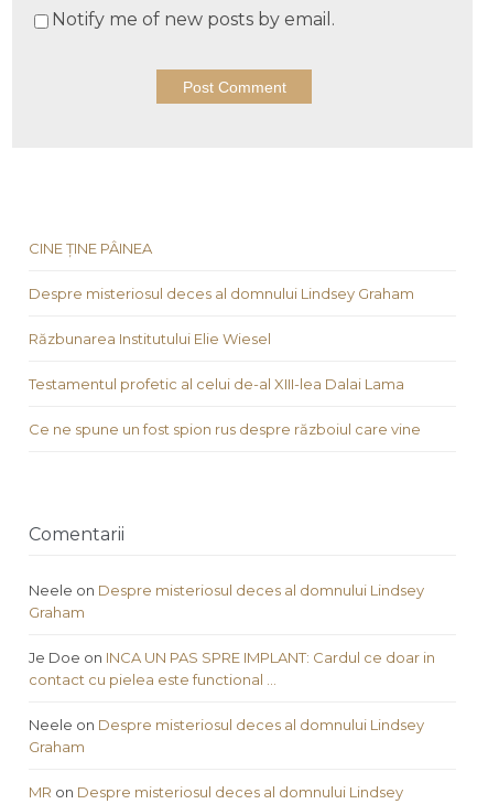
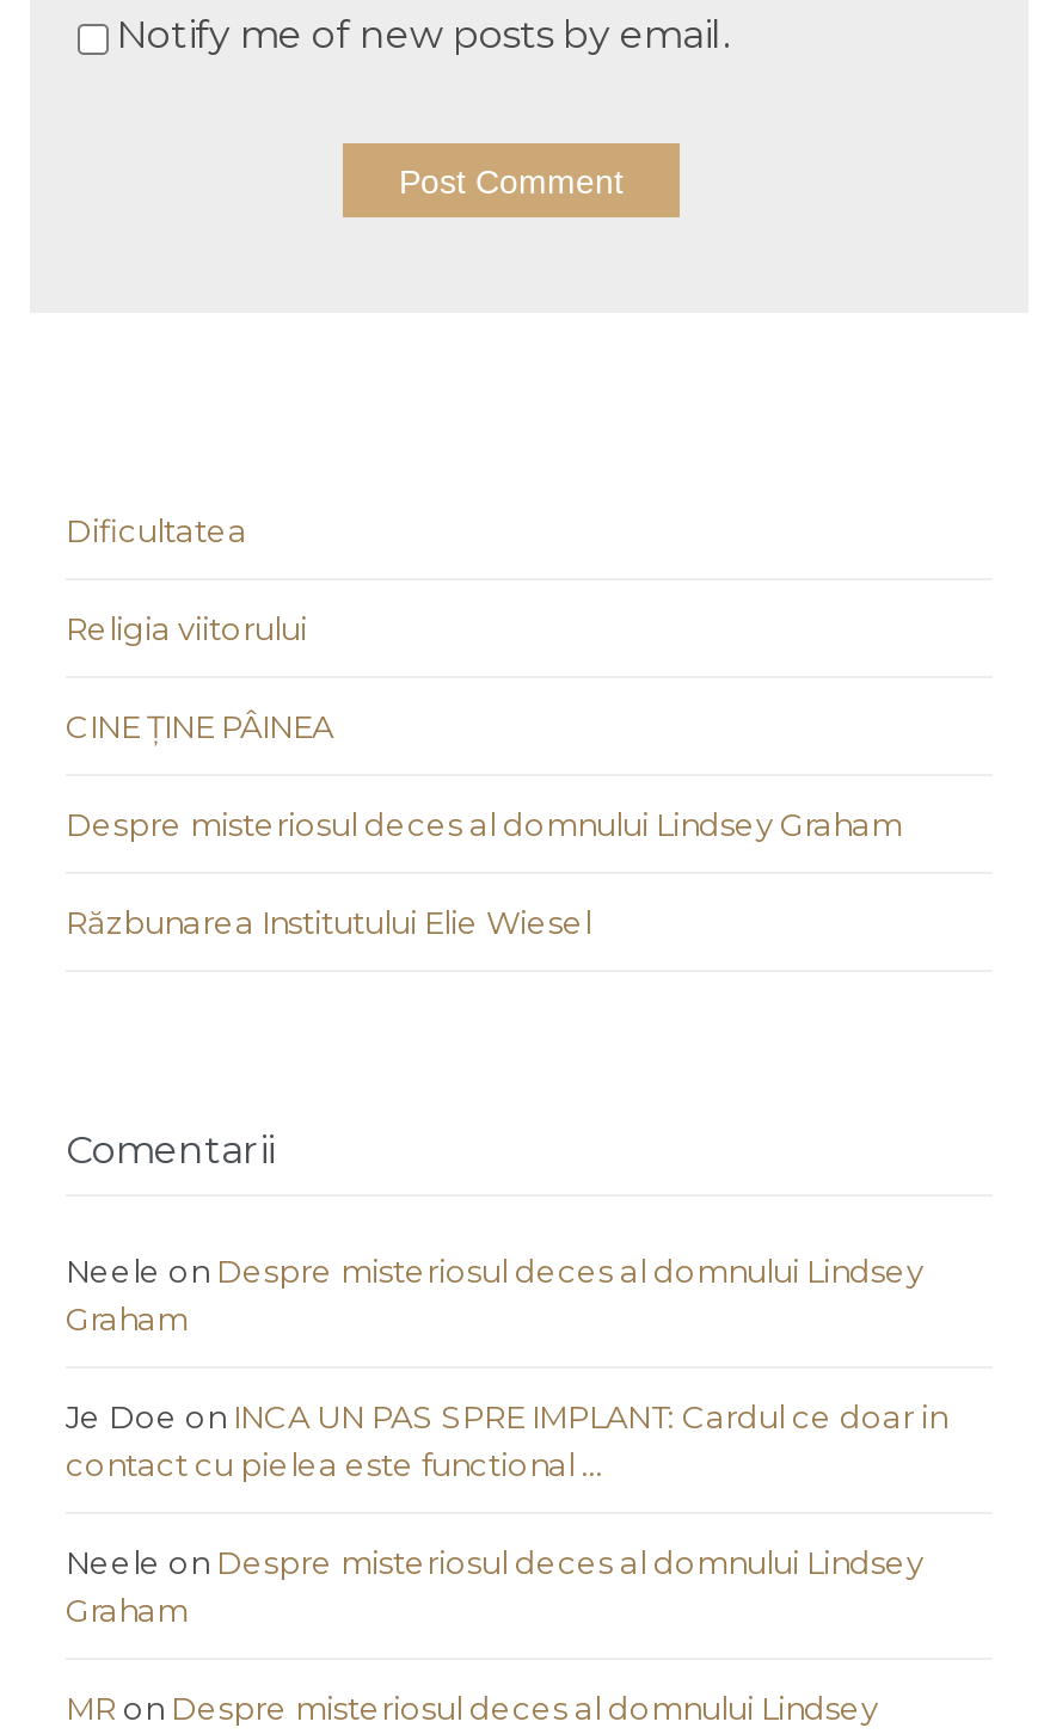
+ Dificultatea
+ Religia viitorului

moved down: CINE ȚINE PÂINEA | Despre misteriosul deces al domnului Lindsey Graham | Răzbunarea Institutului Elie Wiesel

- Testamentul profetic al celui de-al XIII-lea Dalai Lama
- Ce ne spune un fost spion rus despre războiul care vine
